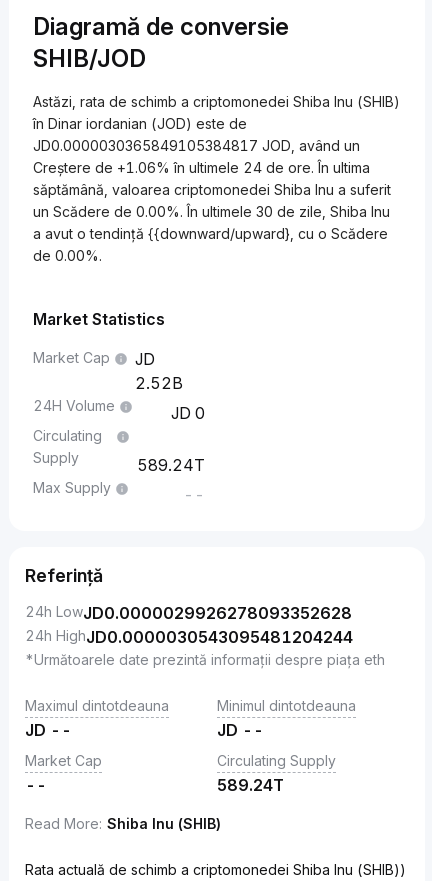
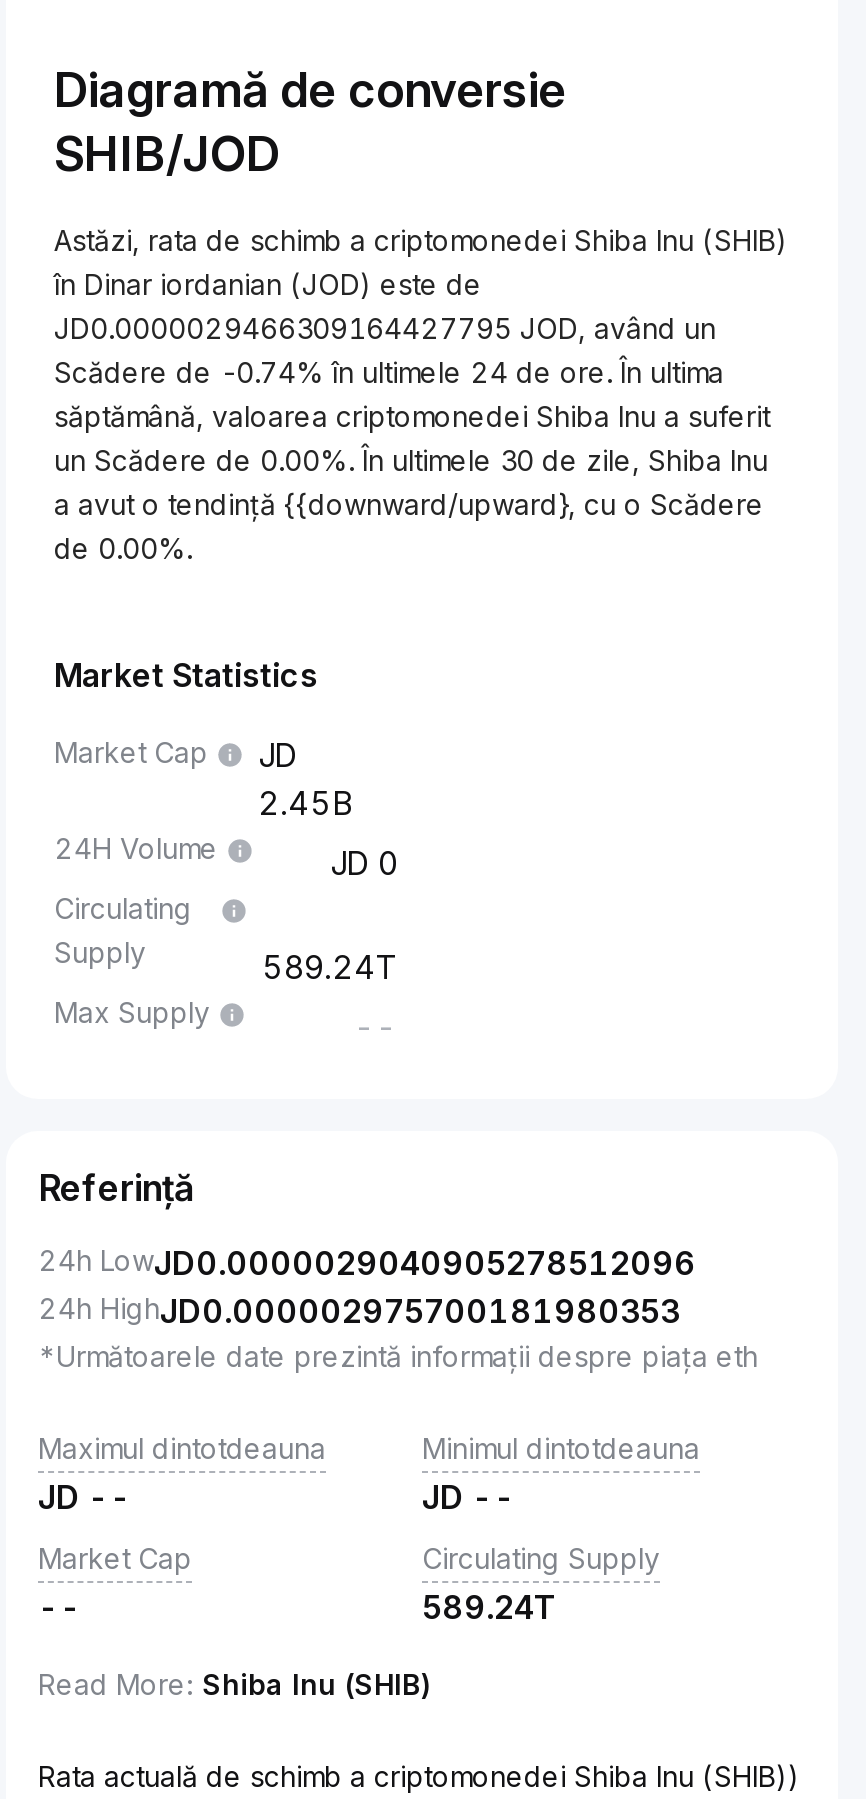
- JD0.0000030365849105384817 JOD, având un
+ JD0.0000029466309164427795 JOD, având un

- Creștere de +1.06% în ultimele 24 de ore. În ultima
+ Scădere de -0.74% în ultimele 24 de ore. În ultima

- 2.52B
+ 2.45B

- 24h LowJD0.0000029926278093352628
+ 24h LowJD0.0000029040905278512096

- 24h HighJD0.0000030543095481204244
+ 24h HighJD0.000002975700181980353
